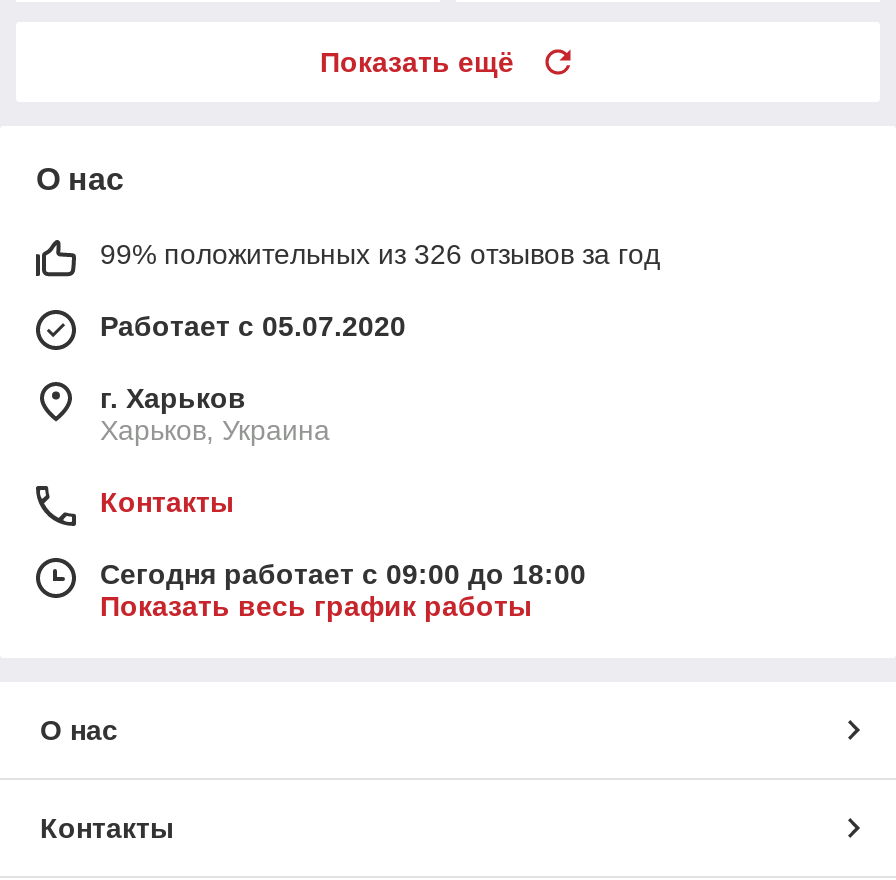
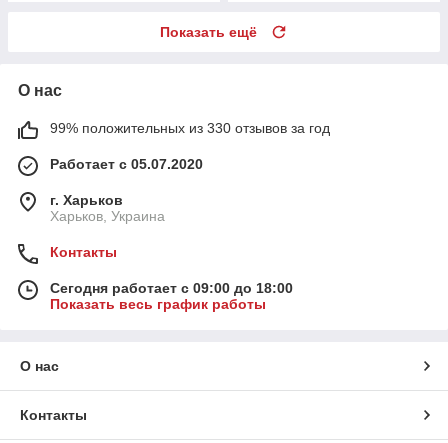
- 99% положительных из 326 отзывов за год
+ 99% положительных из 330 отзывов за год
